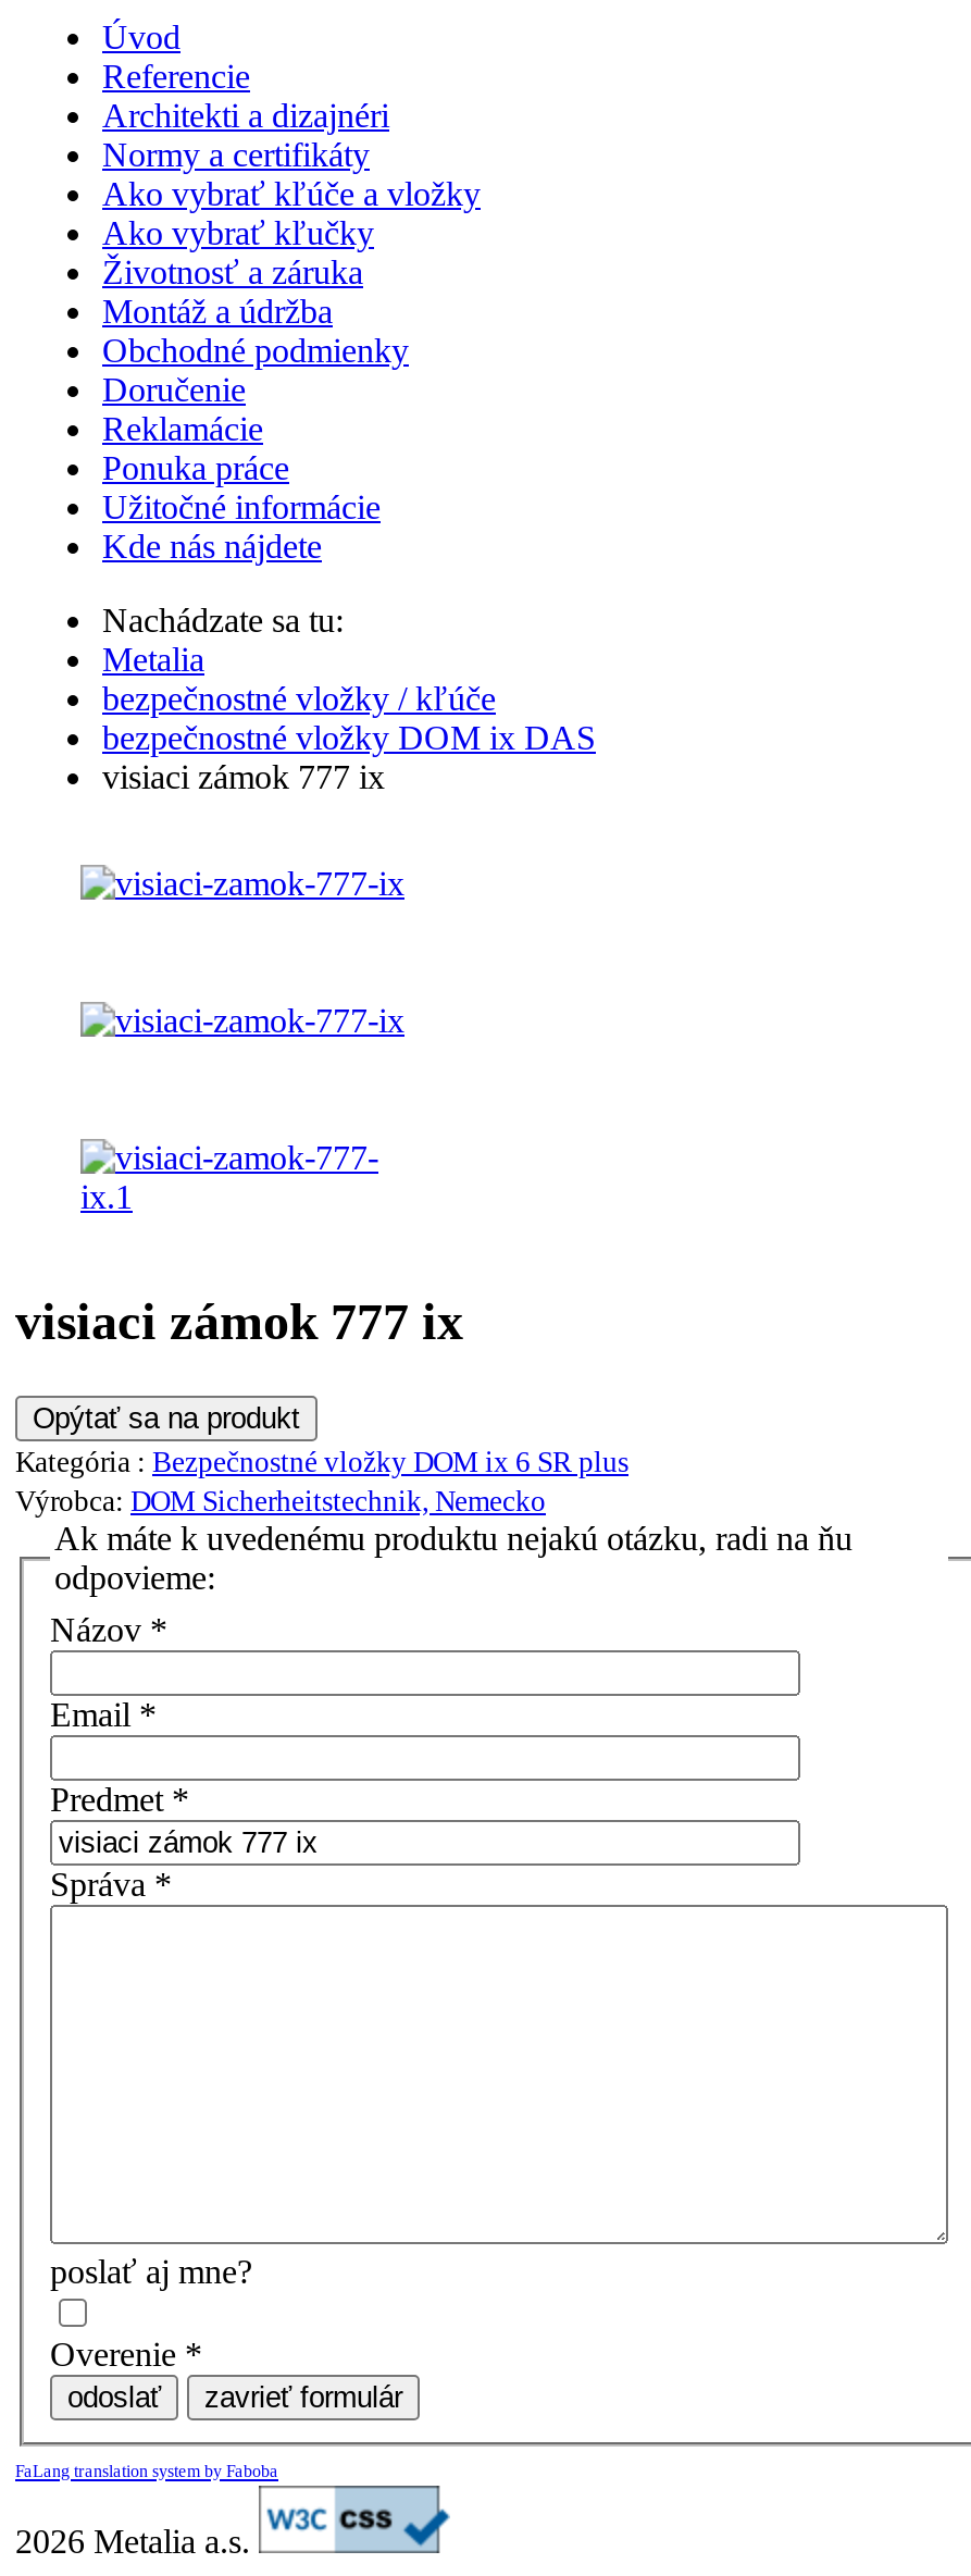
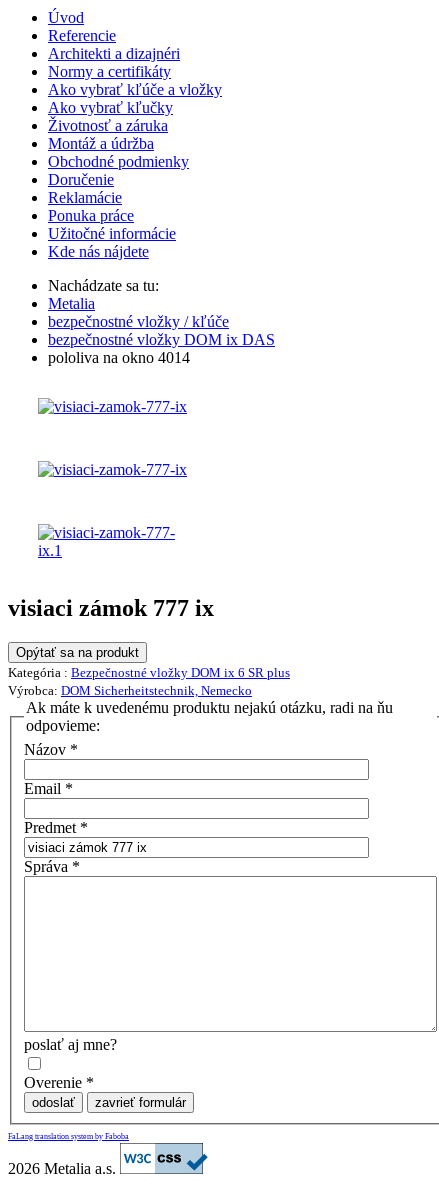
- visiaci zámok 777 ix
+ pololiva na okno 4014
